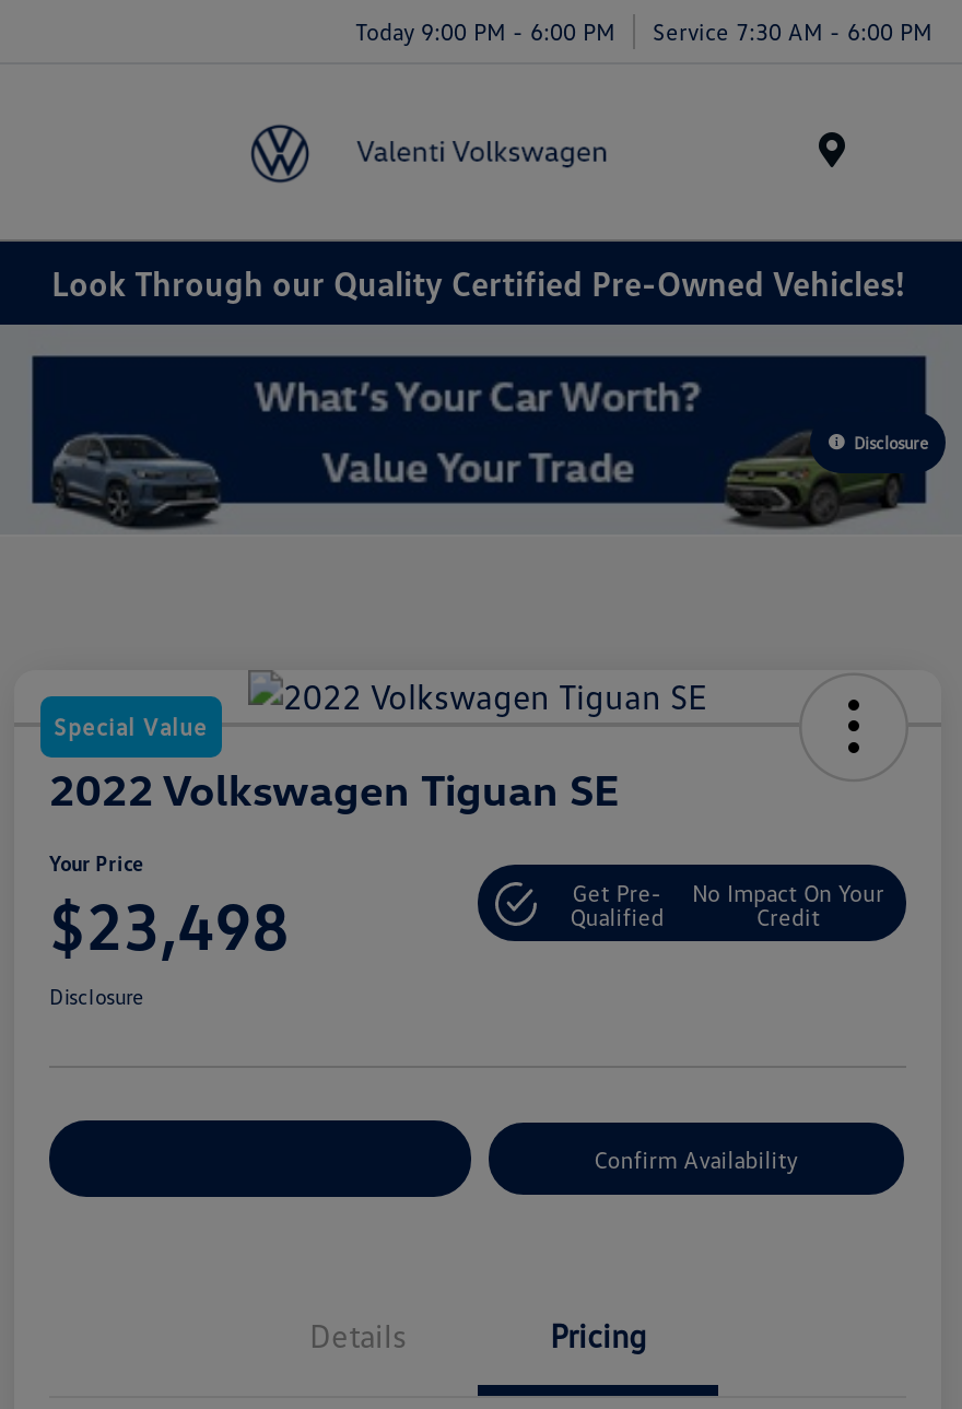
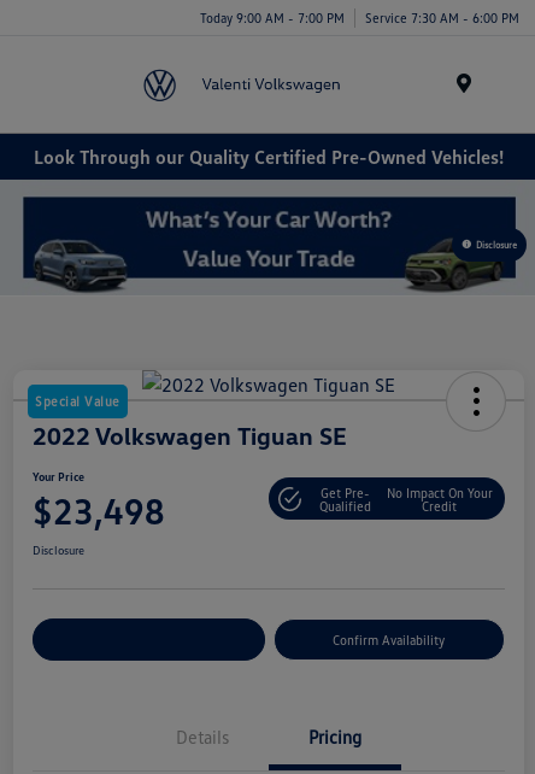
- Today 9:00 PM - 6:00 PM Service 7:30 AM - 6:00 PM
+ Today 9:00 AM - 7:00 PM Service 7:30 AM - 6:00 PM
